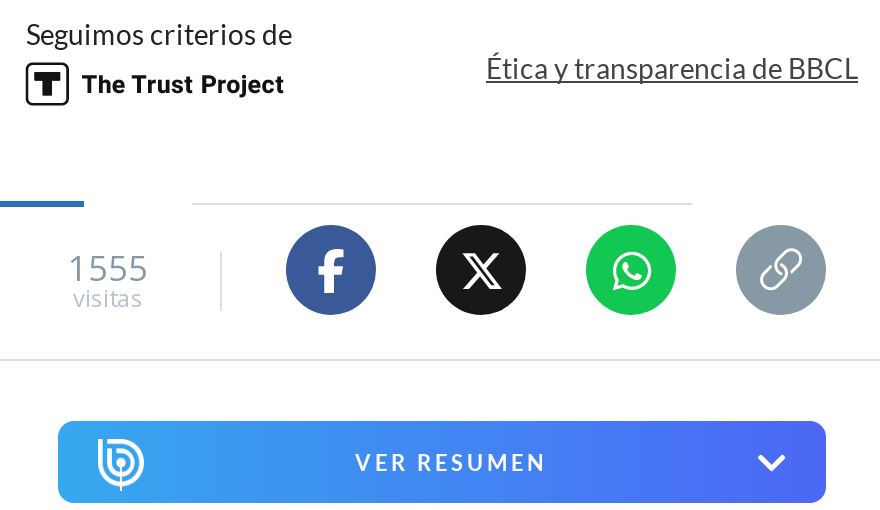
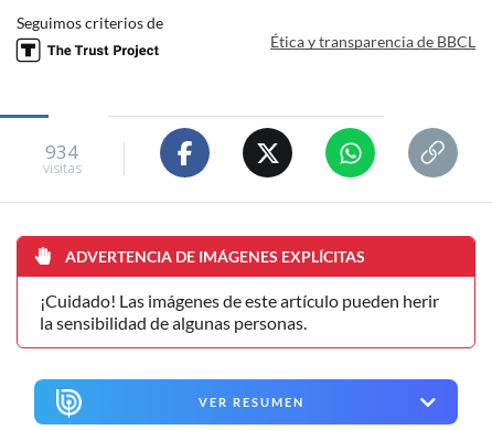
- 1555
+ 934

+ [image]
+ ADVERTENCIA DE IMÁGENES EXPLÍCITAS
+ ¡Cuidado! Las imágenes de este artículo pueden herir
+ la sensibilidad de algunas personas.
